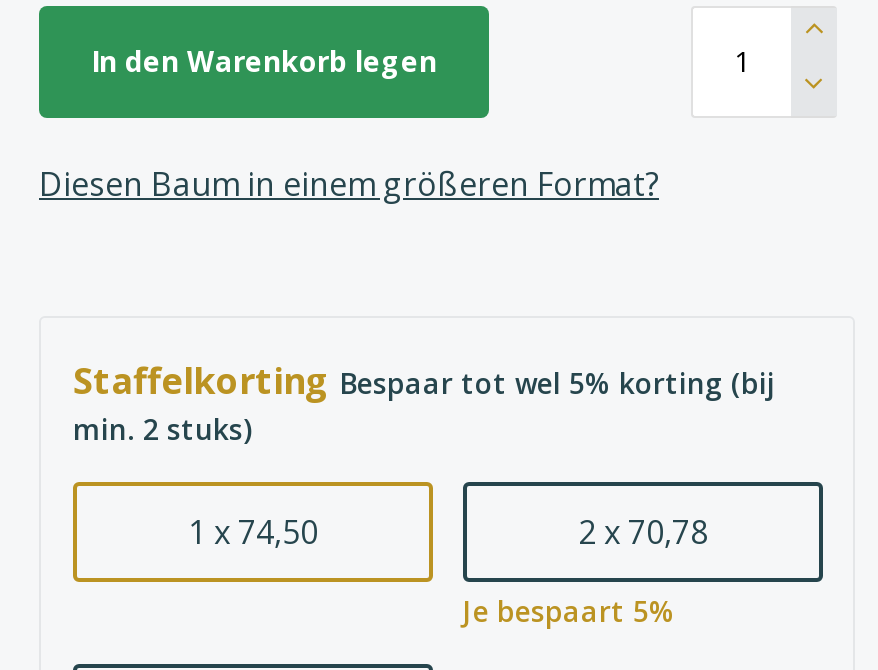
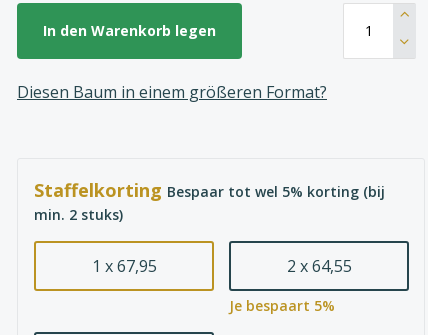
- 1 x 74,50
+ 1 x 67,95

- 2 x 70,78
+ 2 x 64,55
